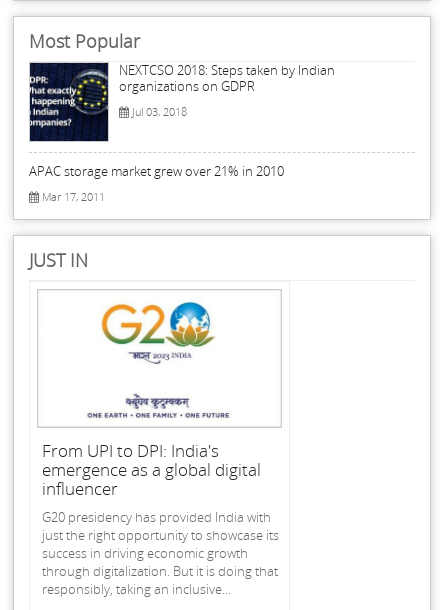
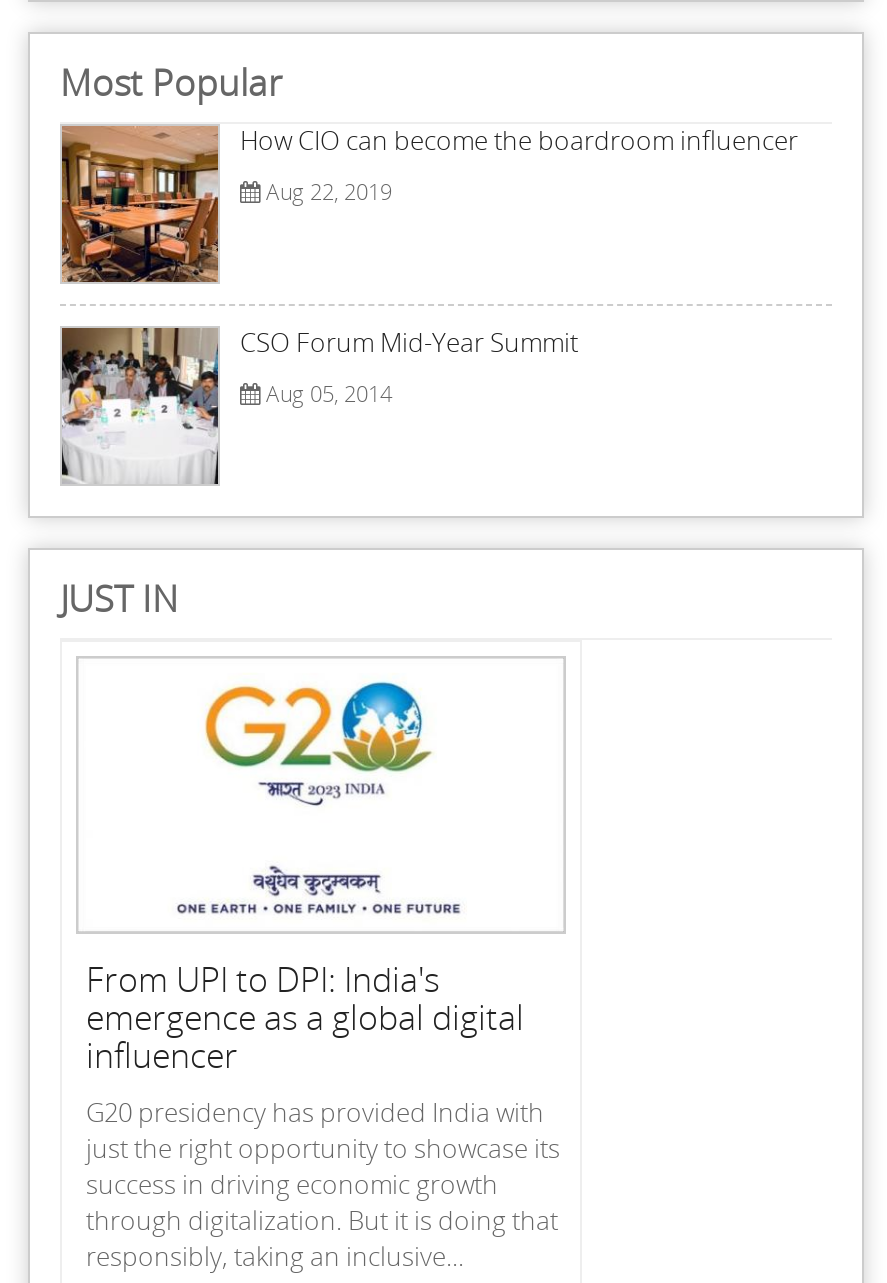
- [image]
- NEXTCSO 2018: Steps taken by Indian
- organizations on GDPR
+ [image]
+ How CIO can become the boardroom influencer

- Jul 03, 2018
+ Aug 22, 2019

- APAC storage market grew over 21% in 2010
+ CSO Forum Mid-Year Summit

- Mar 17, 2011
+ Aug 05, 2014
